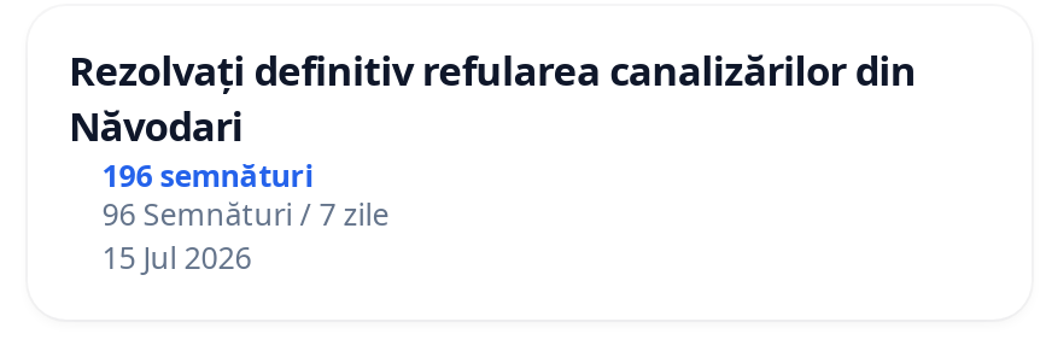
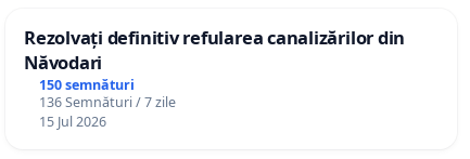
- 196 semnături
+ 150 semnături

- 96 Semnături / 7 zile
+ 136 Semnături / 7 zile
